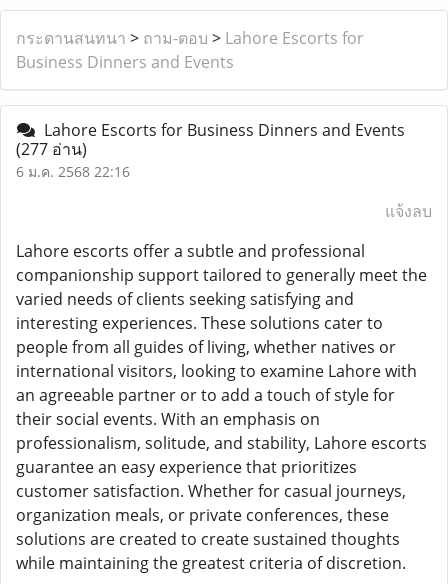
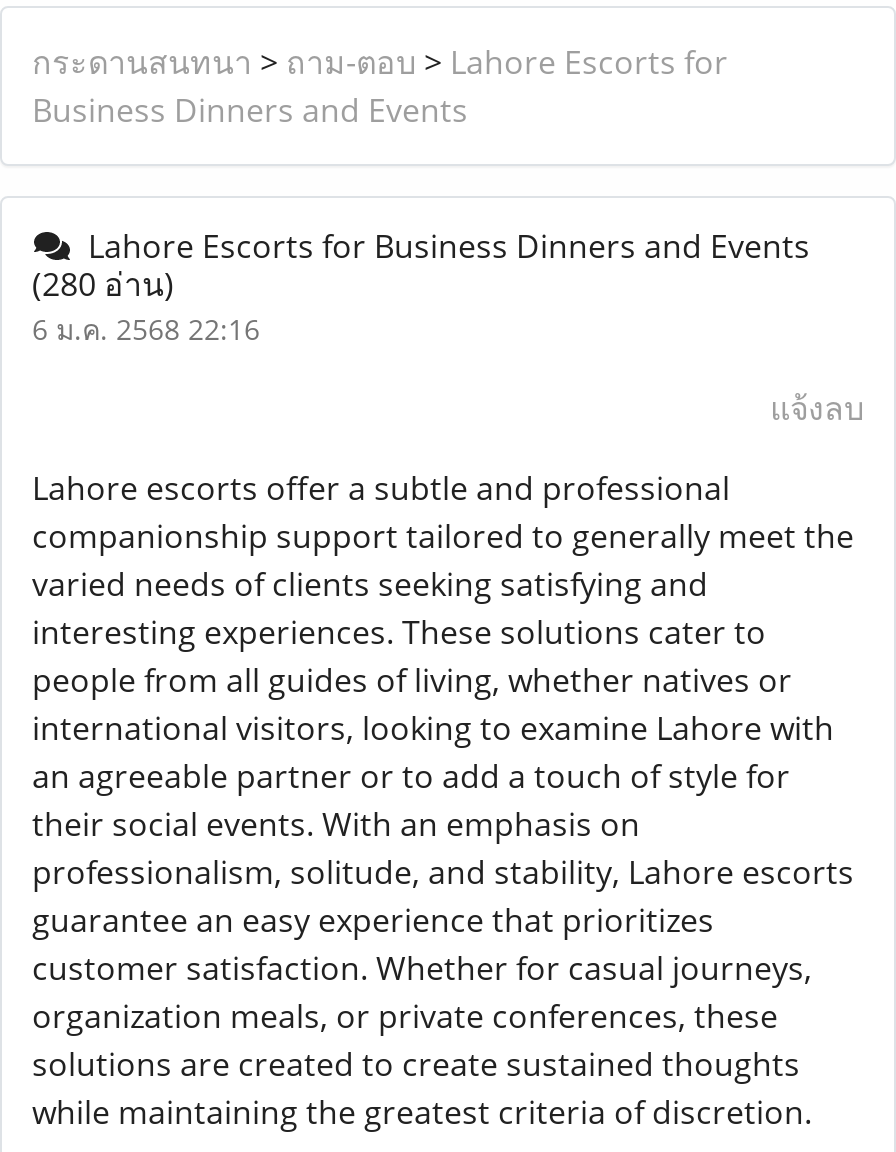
- (277 อ่าน)
+ (280 อ่าน)
